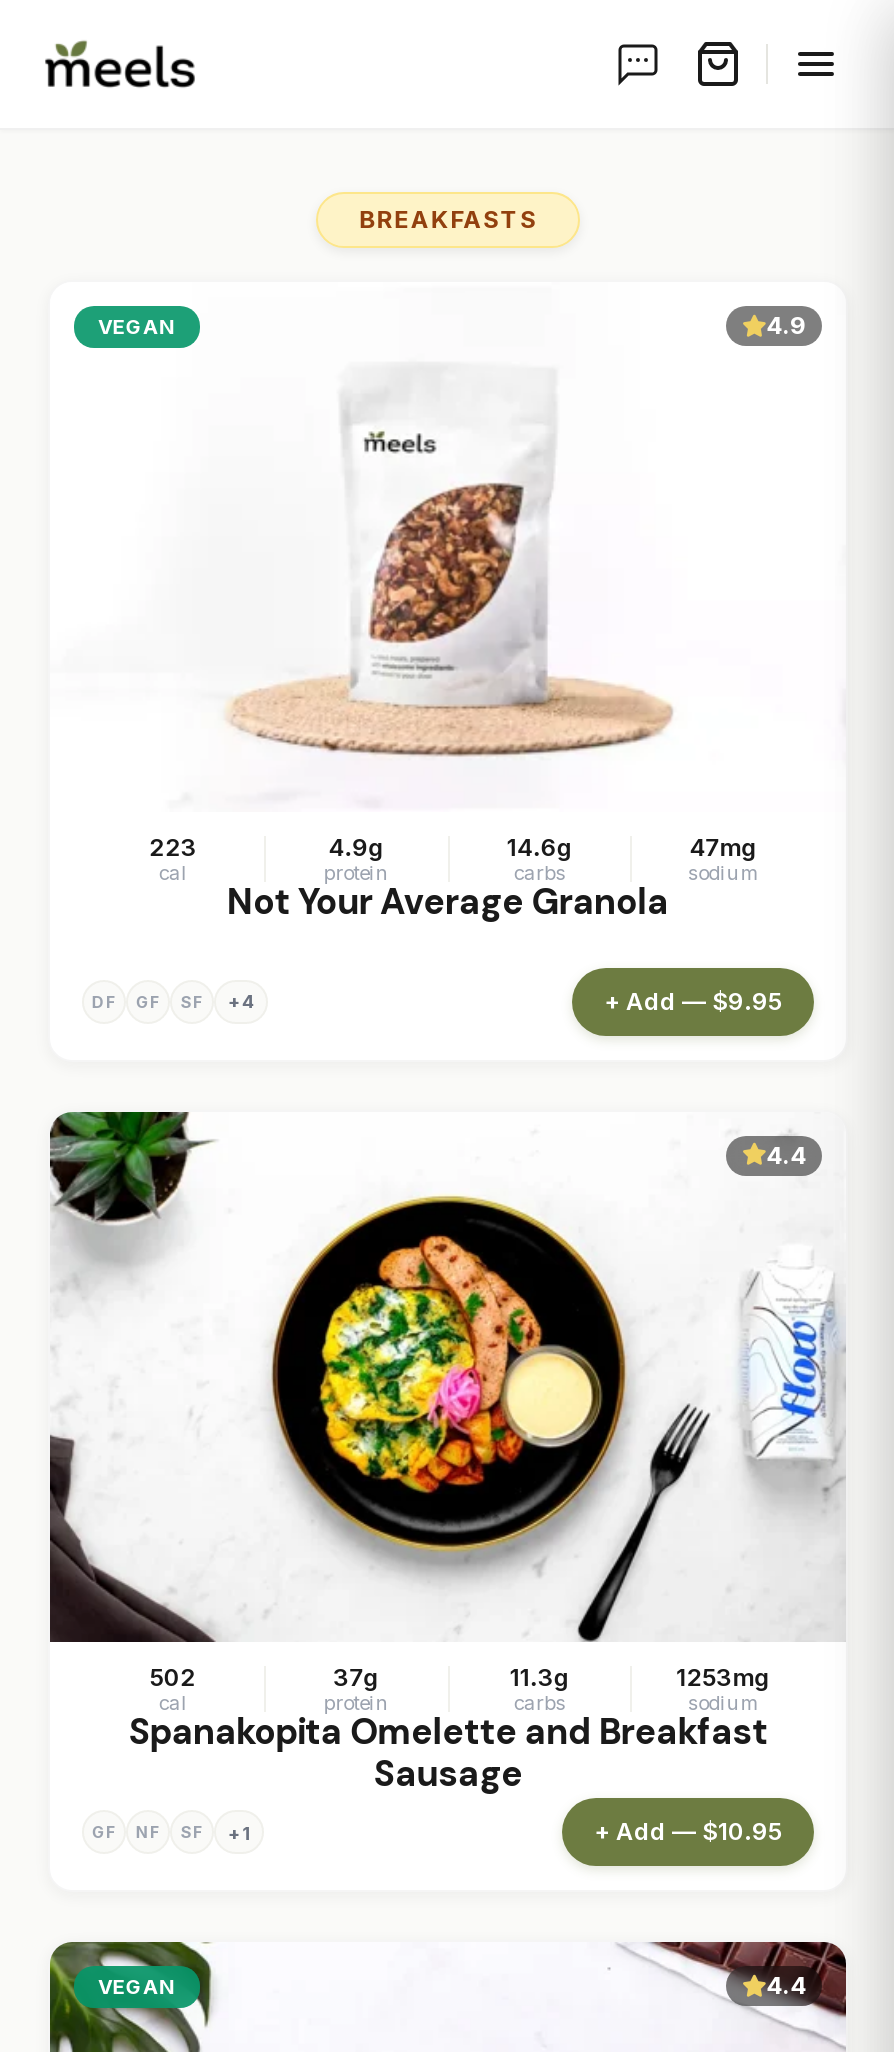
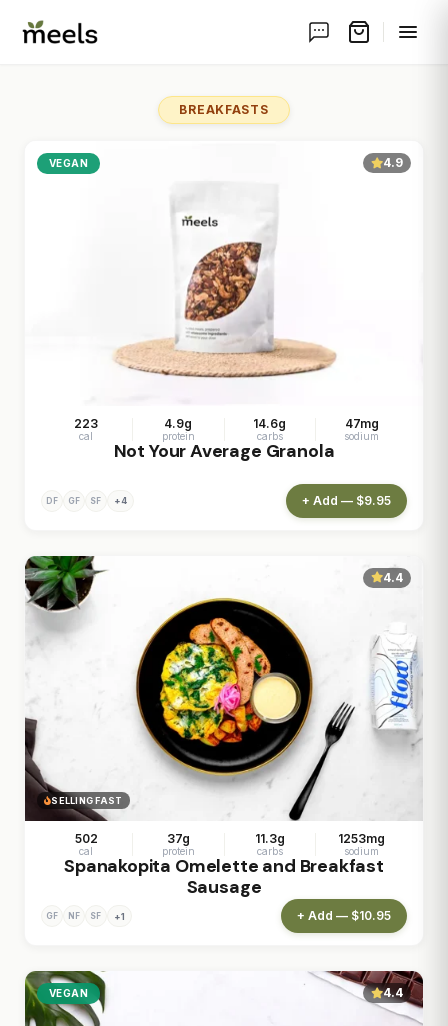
+ SELLING FAST
